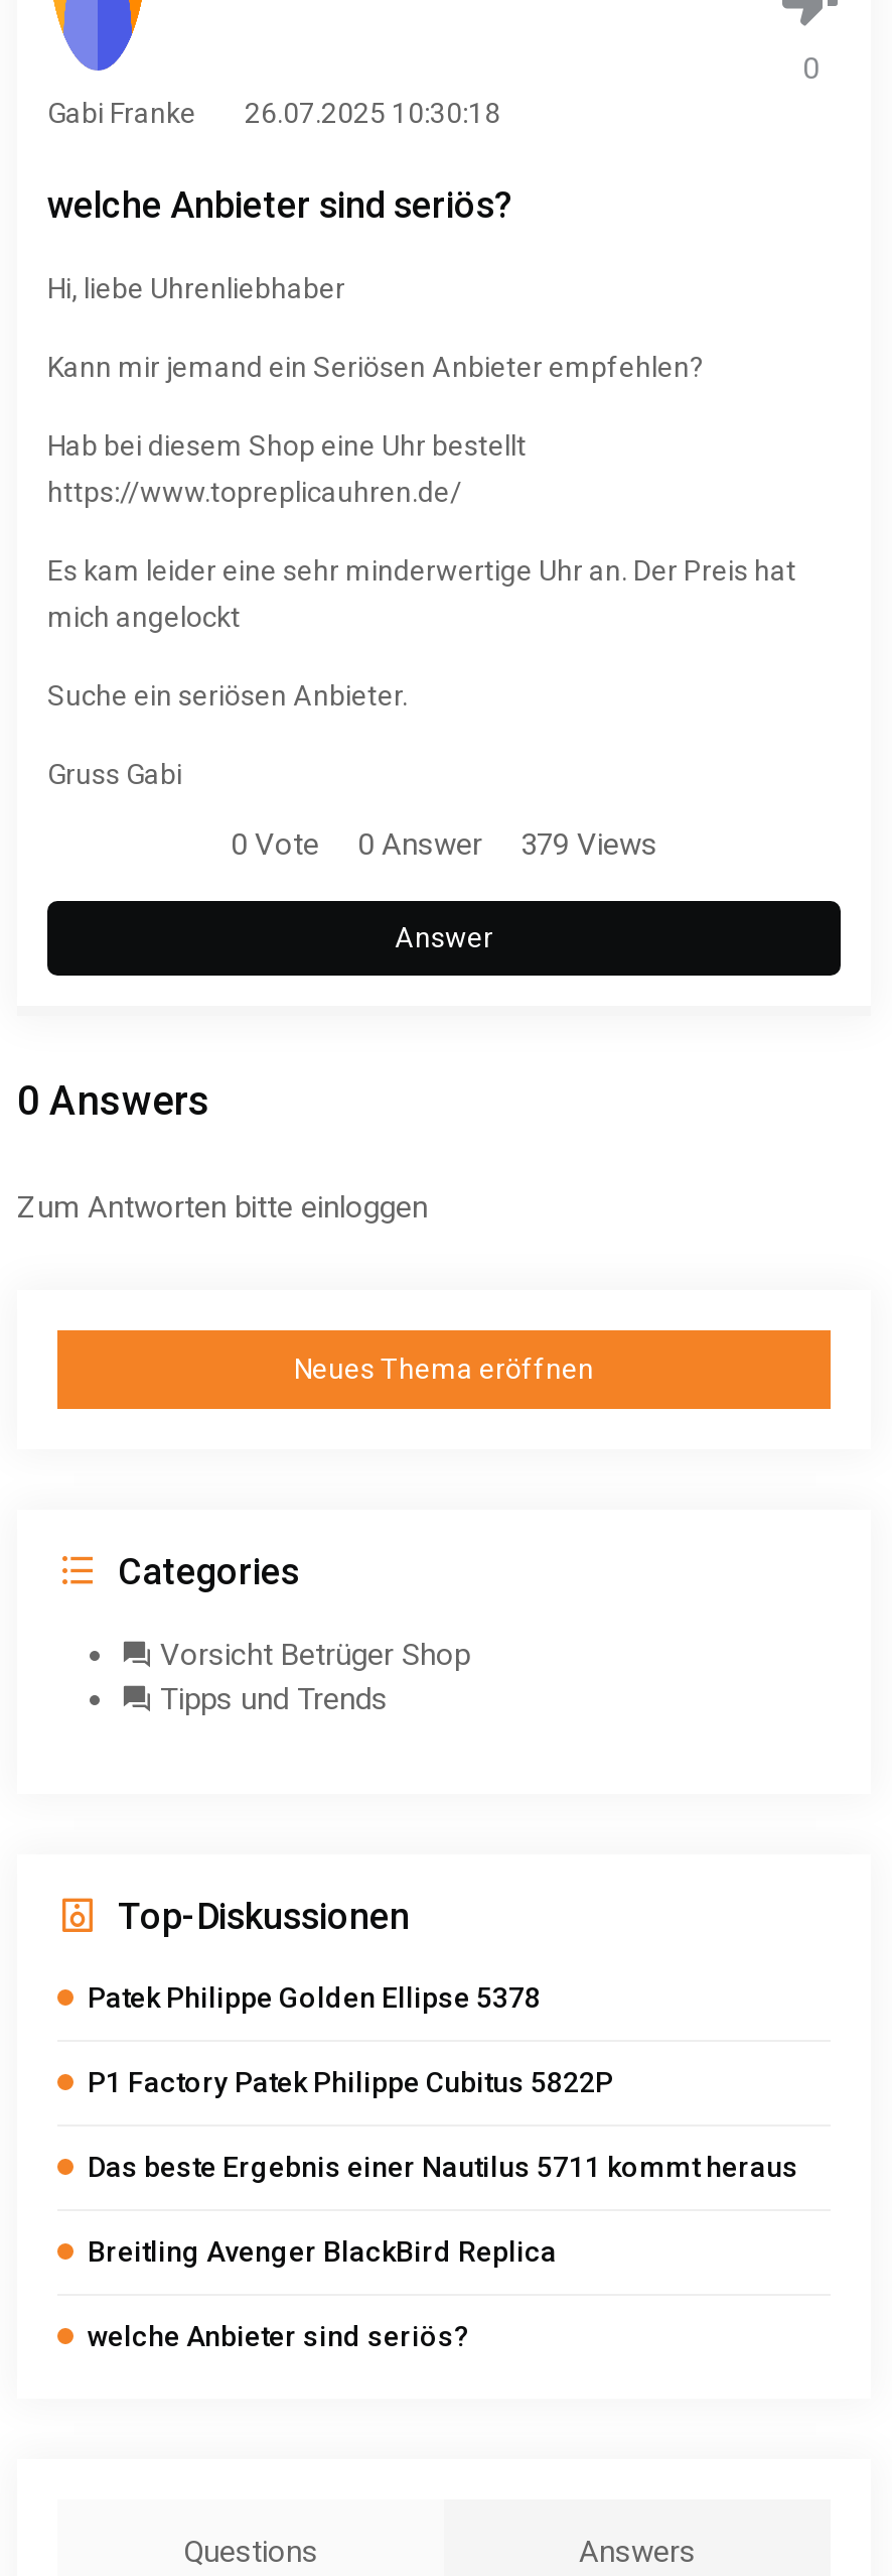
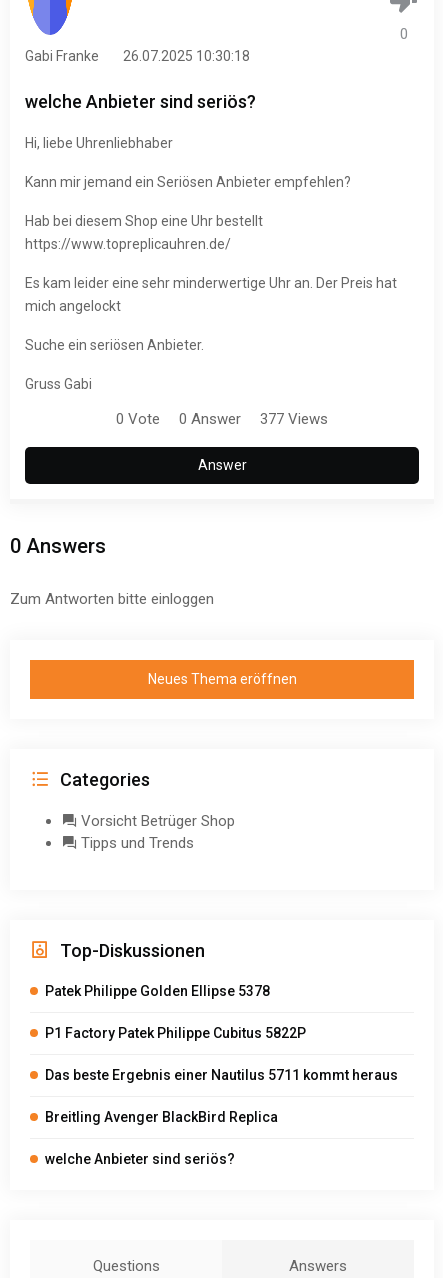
- 0 Vote 0 Answer 379 Views
+ 0 Vote 0 Answer 377 Views
